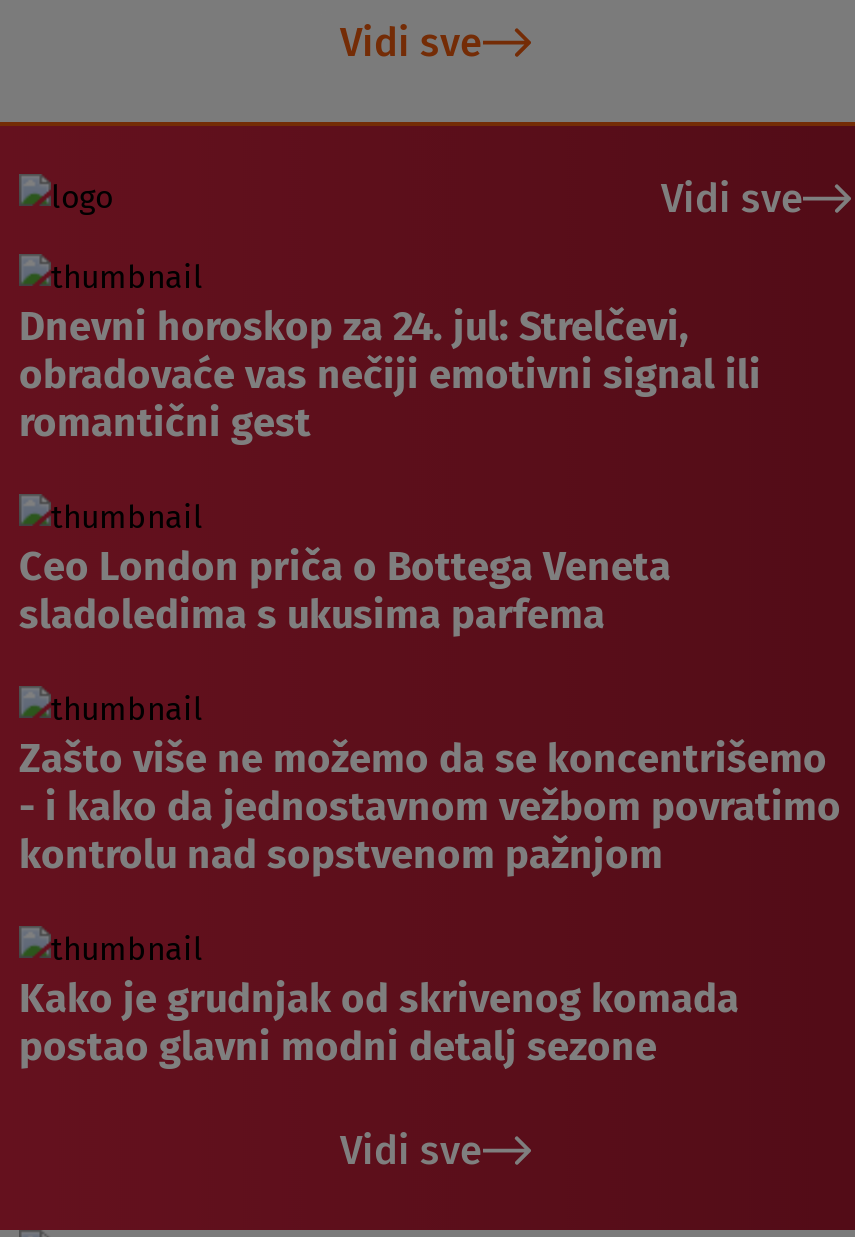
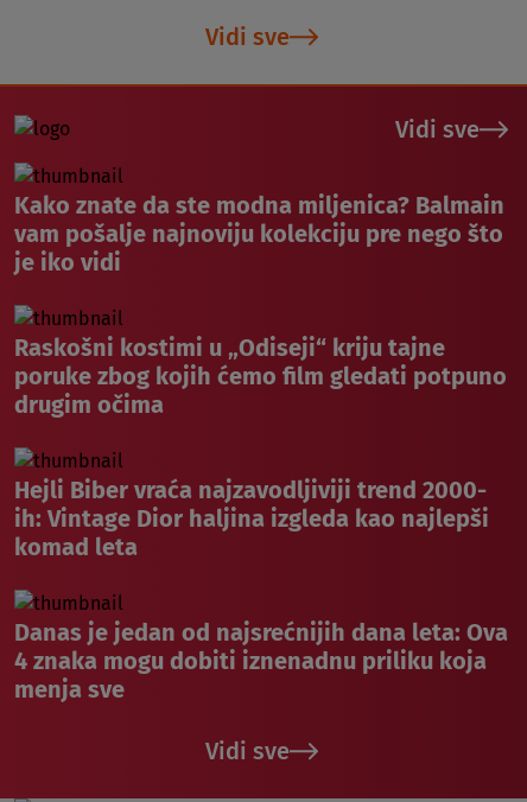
- Dnevni horoskop za 24. jul: Strelčevi,
- obradovaće vas nečiji emotivni signal ili
- romantični gest
+ Kako znate da ste modna miljenica? Balmain
+ vam pošalje najnoviju kolekciju pre nego što
+ je iko vidi

- Ceo London priča o Bottega Veneta
- sladoledima s ukusima parfema
+ Raskošni kostimi u „Odiseji“ kriju tajne
+ poruke zbog kojih ćemo film gledati potpuno
+ drugim očima

- Zašto više ne možemo da se koncentrišemo
- - i kako da jednostavnom vežbom povratimo
- kontrolu nad sopstvenom pažnjom
+ Hejli Biber vraća najzavodljiviji trend 2000-
+ ih: Vintage Dior haljina izgleda kao najlepši
+ komad leta

- Kako je grudnjak od skrivenog komada
- postao glavni modni detalj sezone
+ Danas je jedan od najsrećnijih dana leta: Ova
+ 4 znaka mogu dobiti iznenadnu priliku koja
+ menja sve
